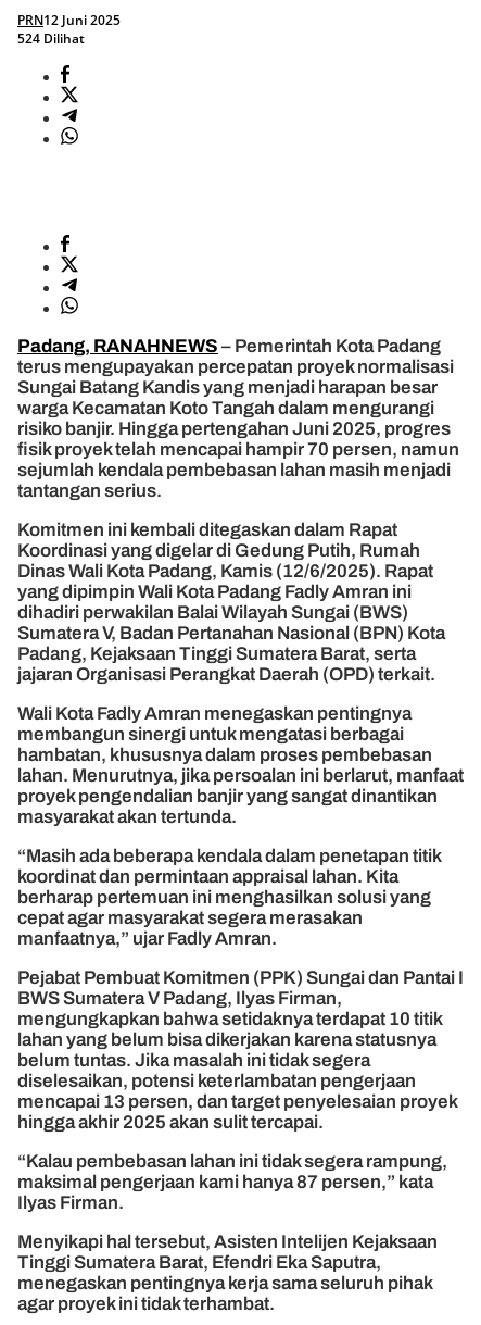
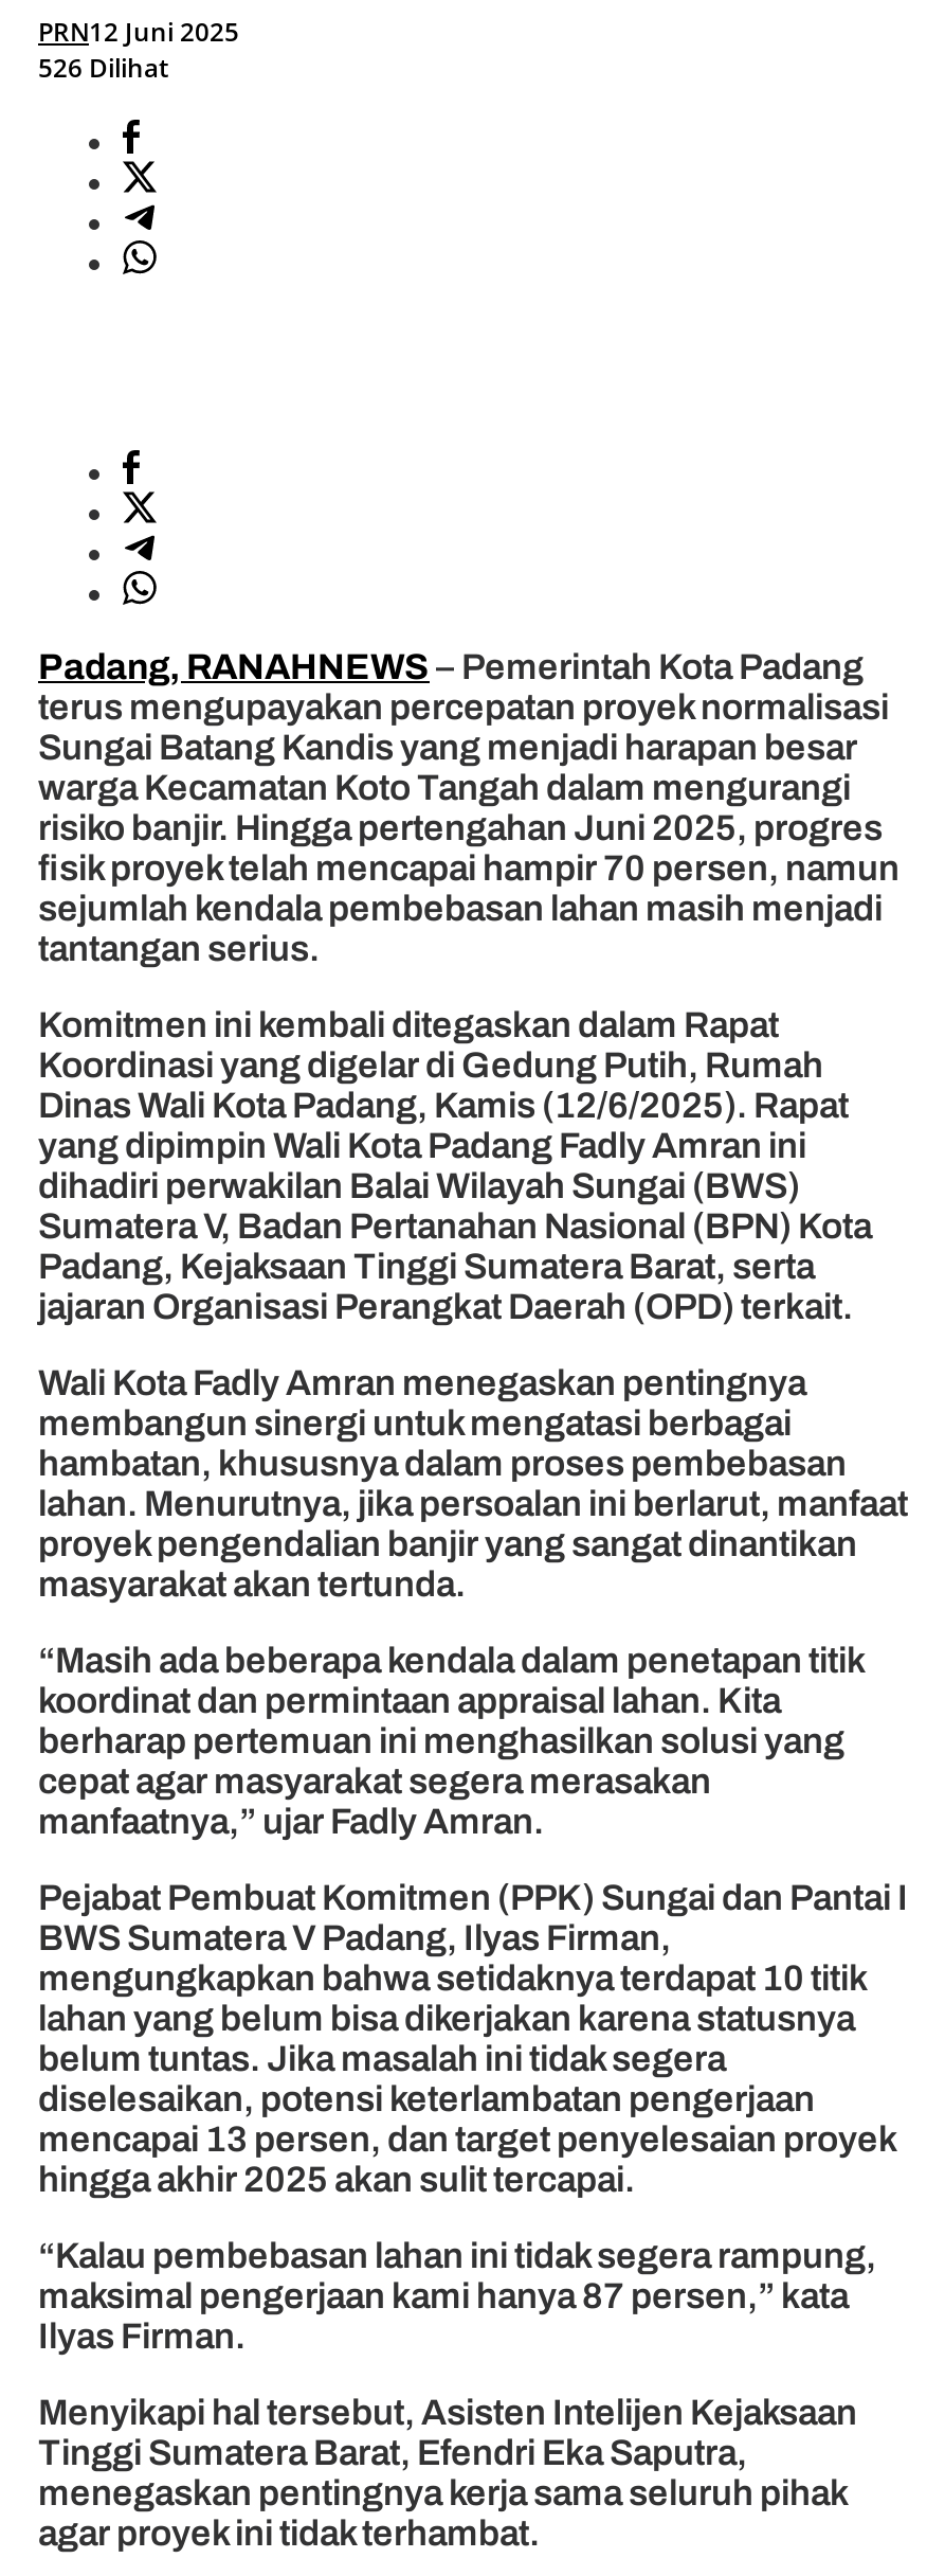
- 524 Dilihat
+ 526 Dilihat
